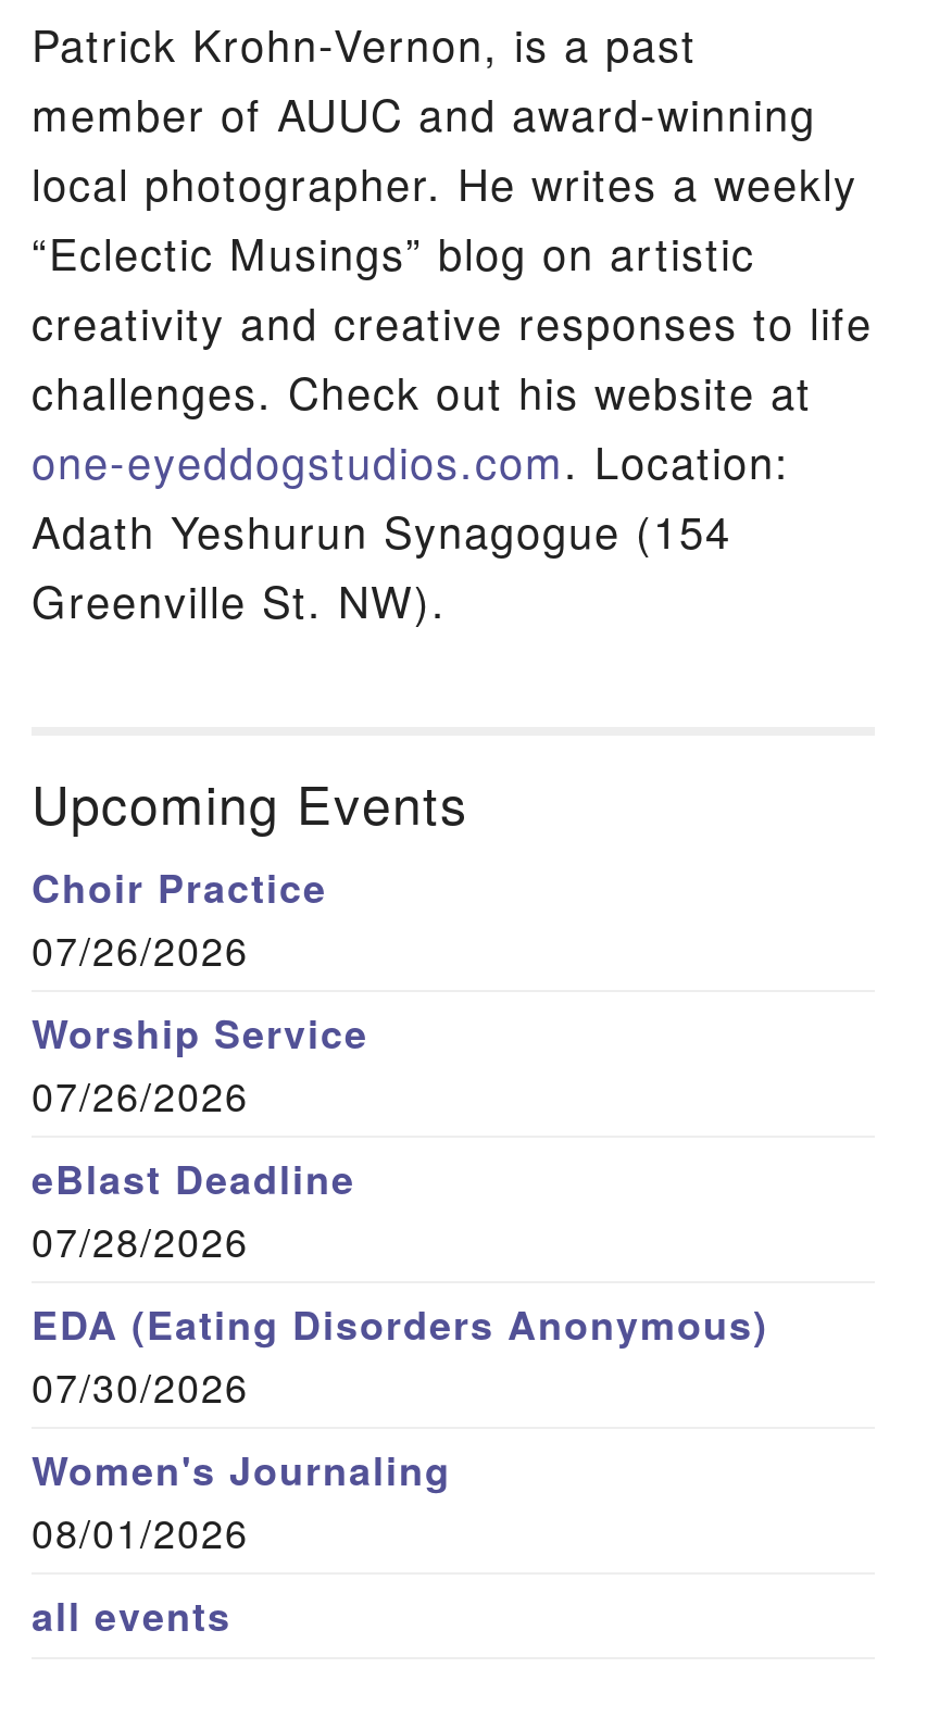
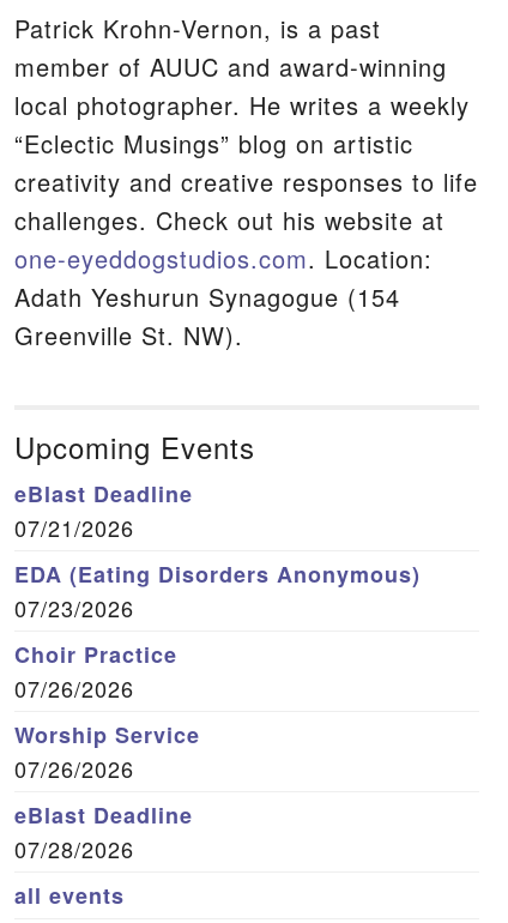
+ eBlast Deadline
+ 07/21/2026
+ 07/23/2026

moved down: Choir Practice | 07/26/2026 | Worship Service | 07/26/2026 | eBlast Deadline | 07/28/2026

moved up: EDA (Eating Disorders Anonymous)

- 07/30/2026
- Women's Journaling
- 08/01/2026
